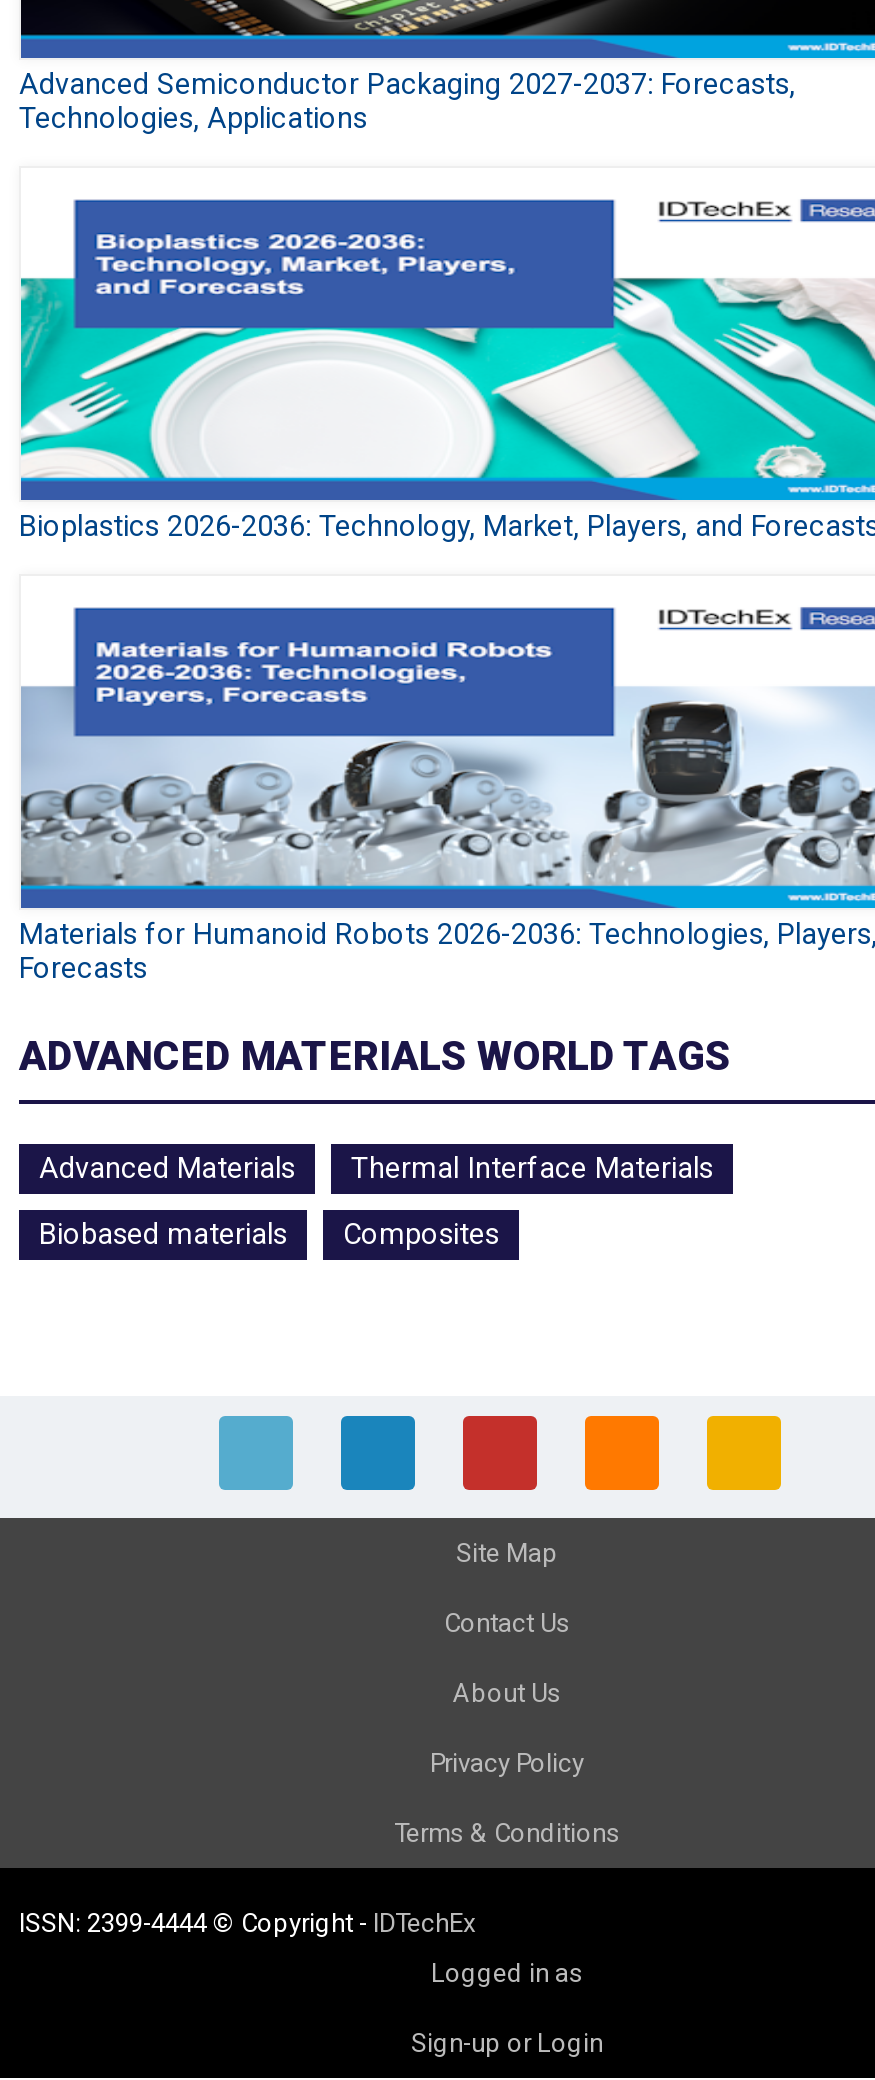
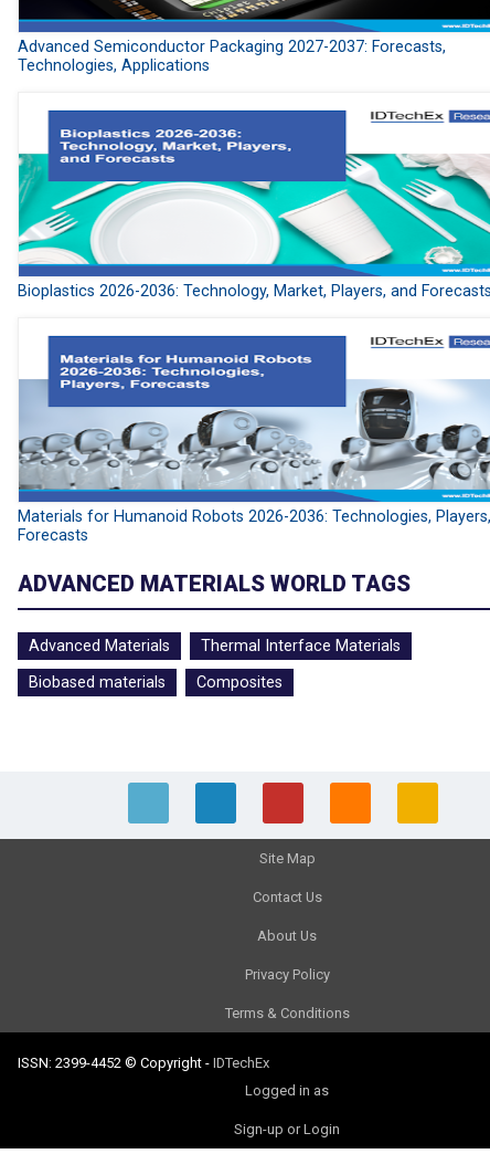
- ISSN: 2399-4444 © Copyright - IDTechEx
+ ISSN: 2399-4452 © Copyright - IDTechEx
